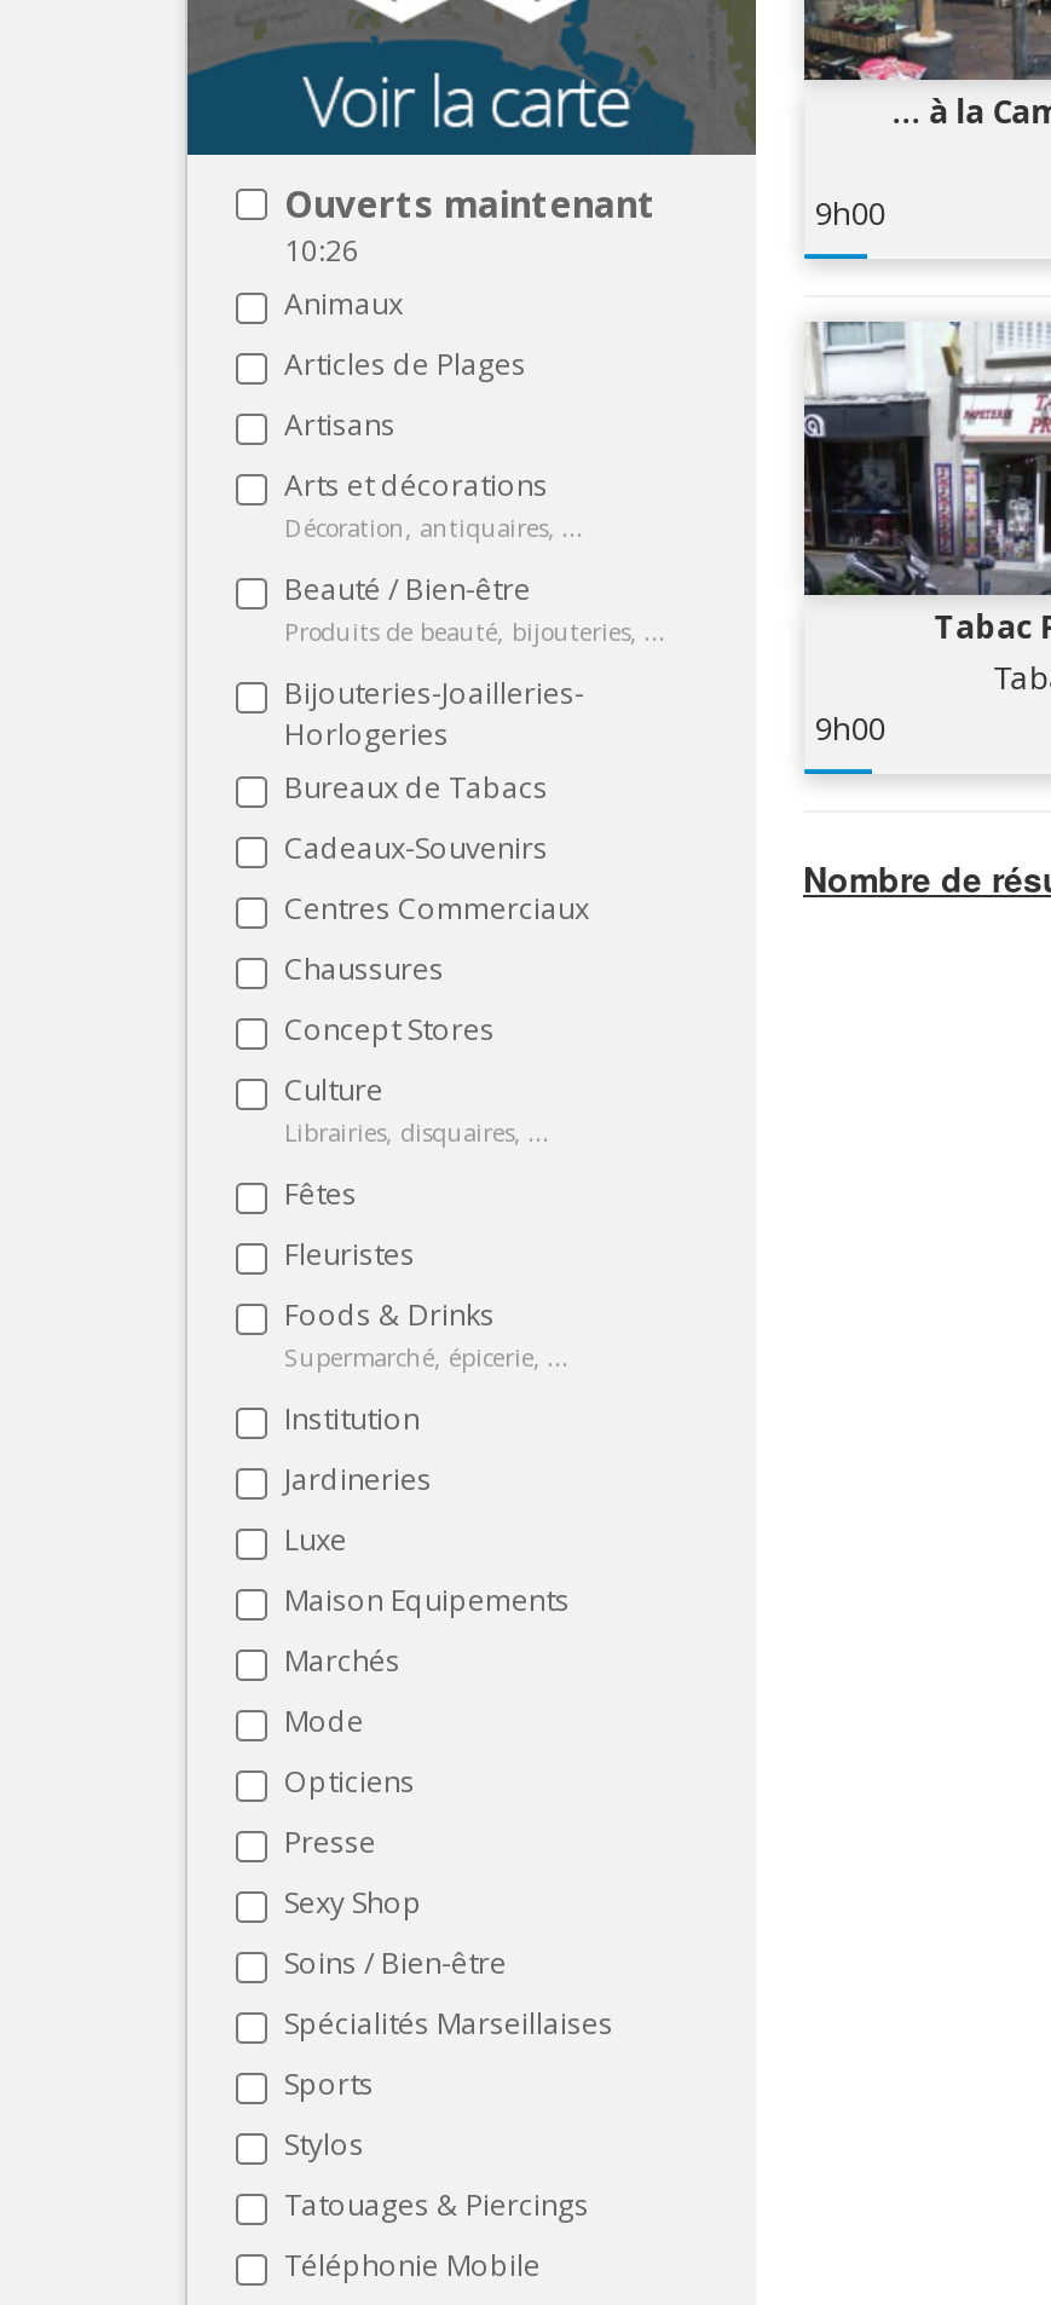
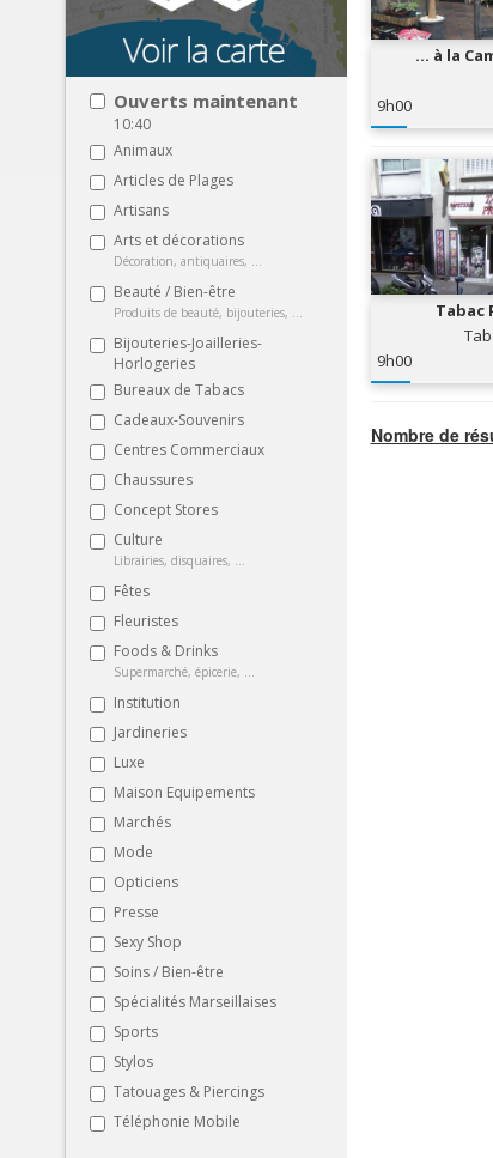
- 10:26
+ 10:40
